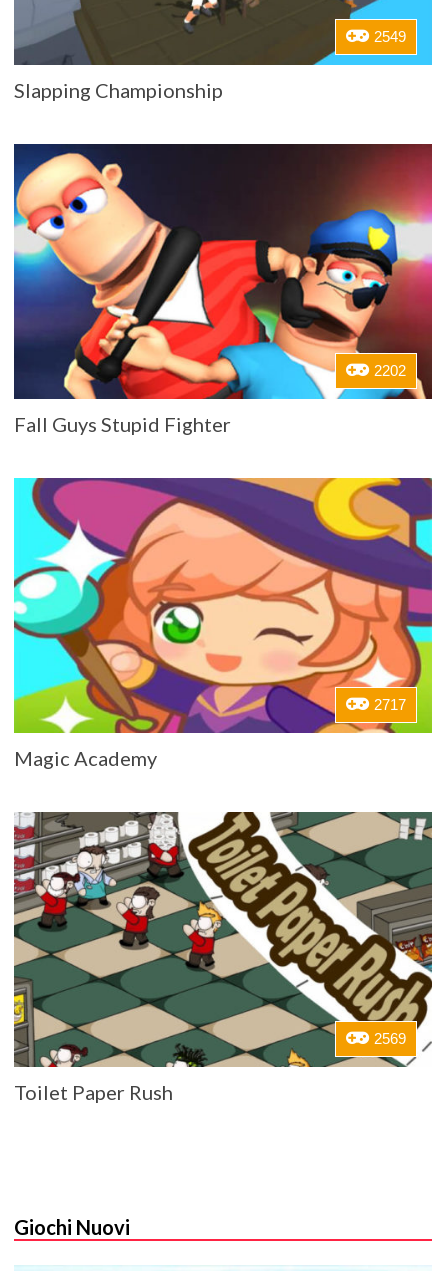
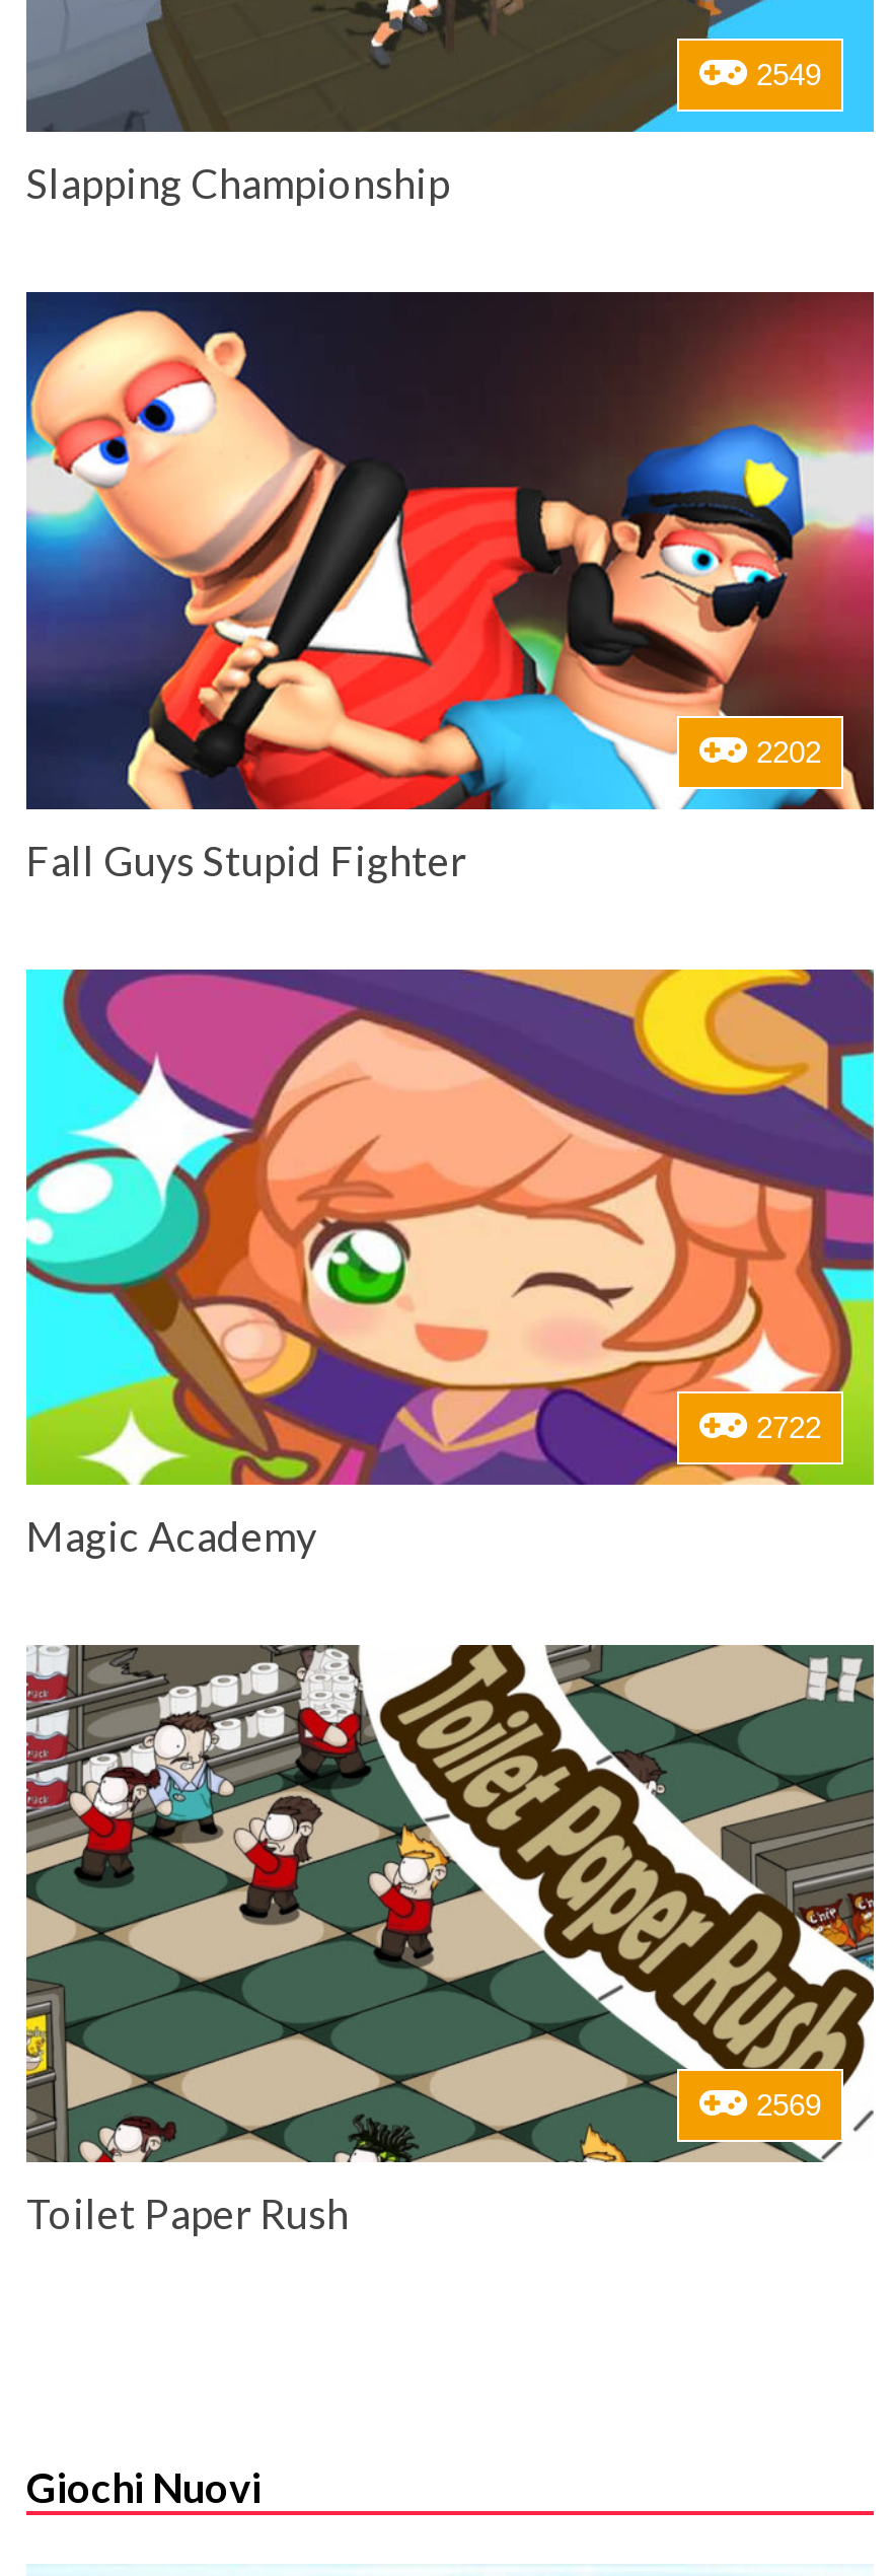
- 2717
+ 2722
